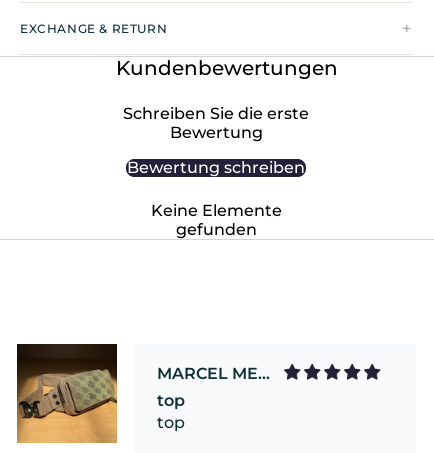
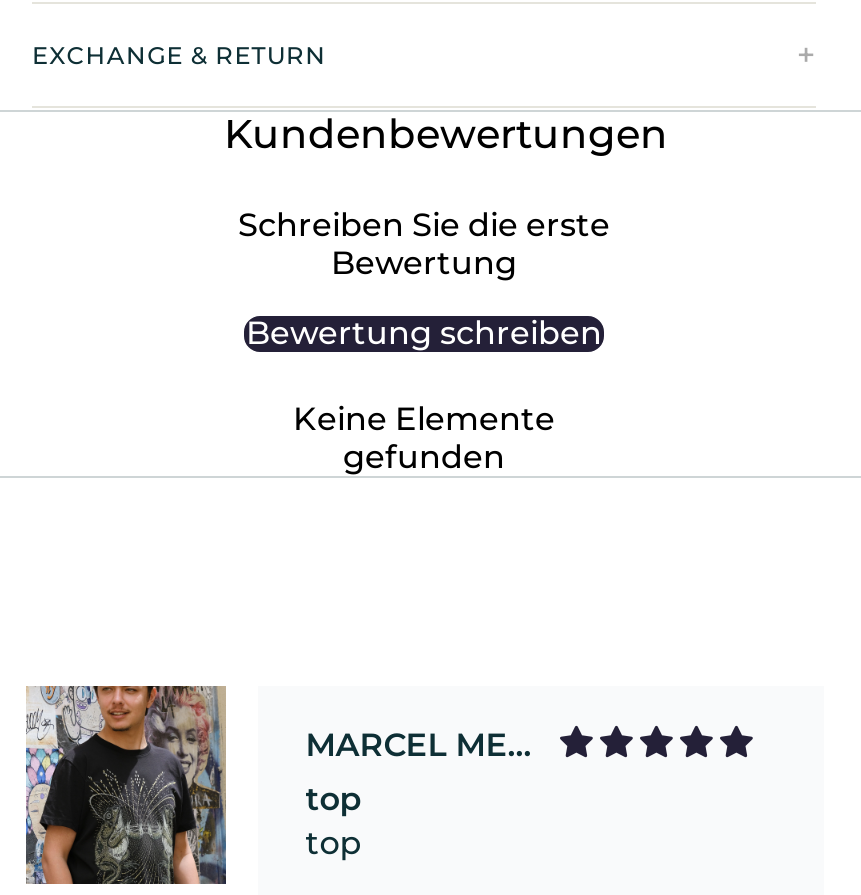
- [image]
+ [image]
